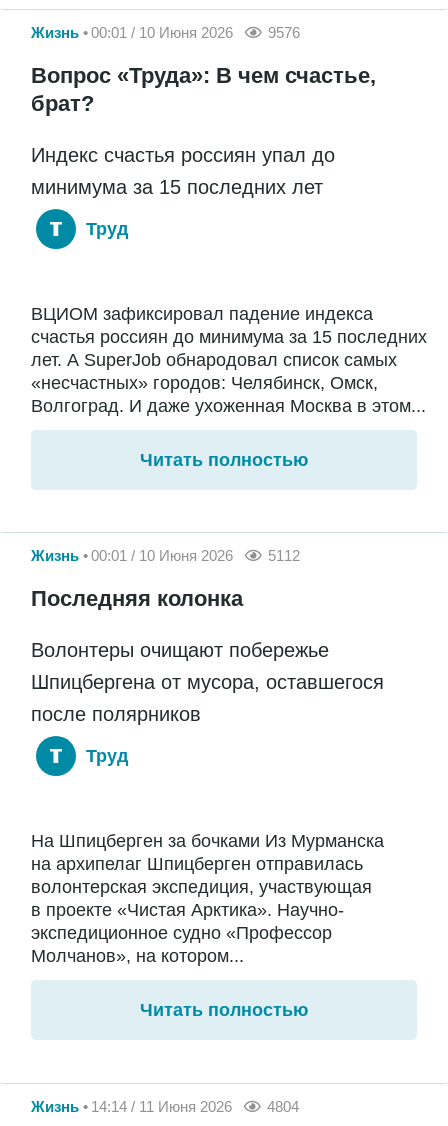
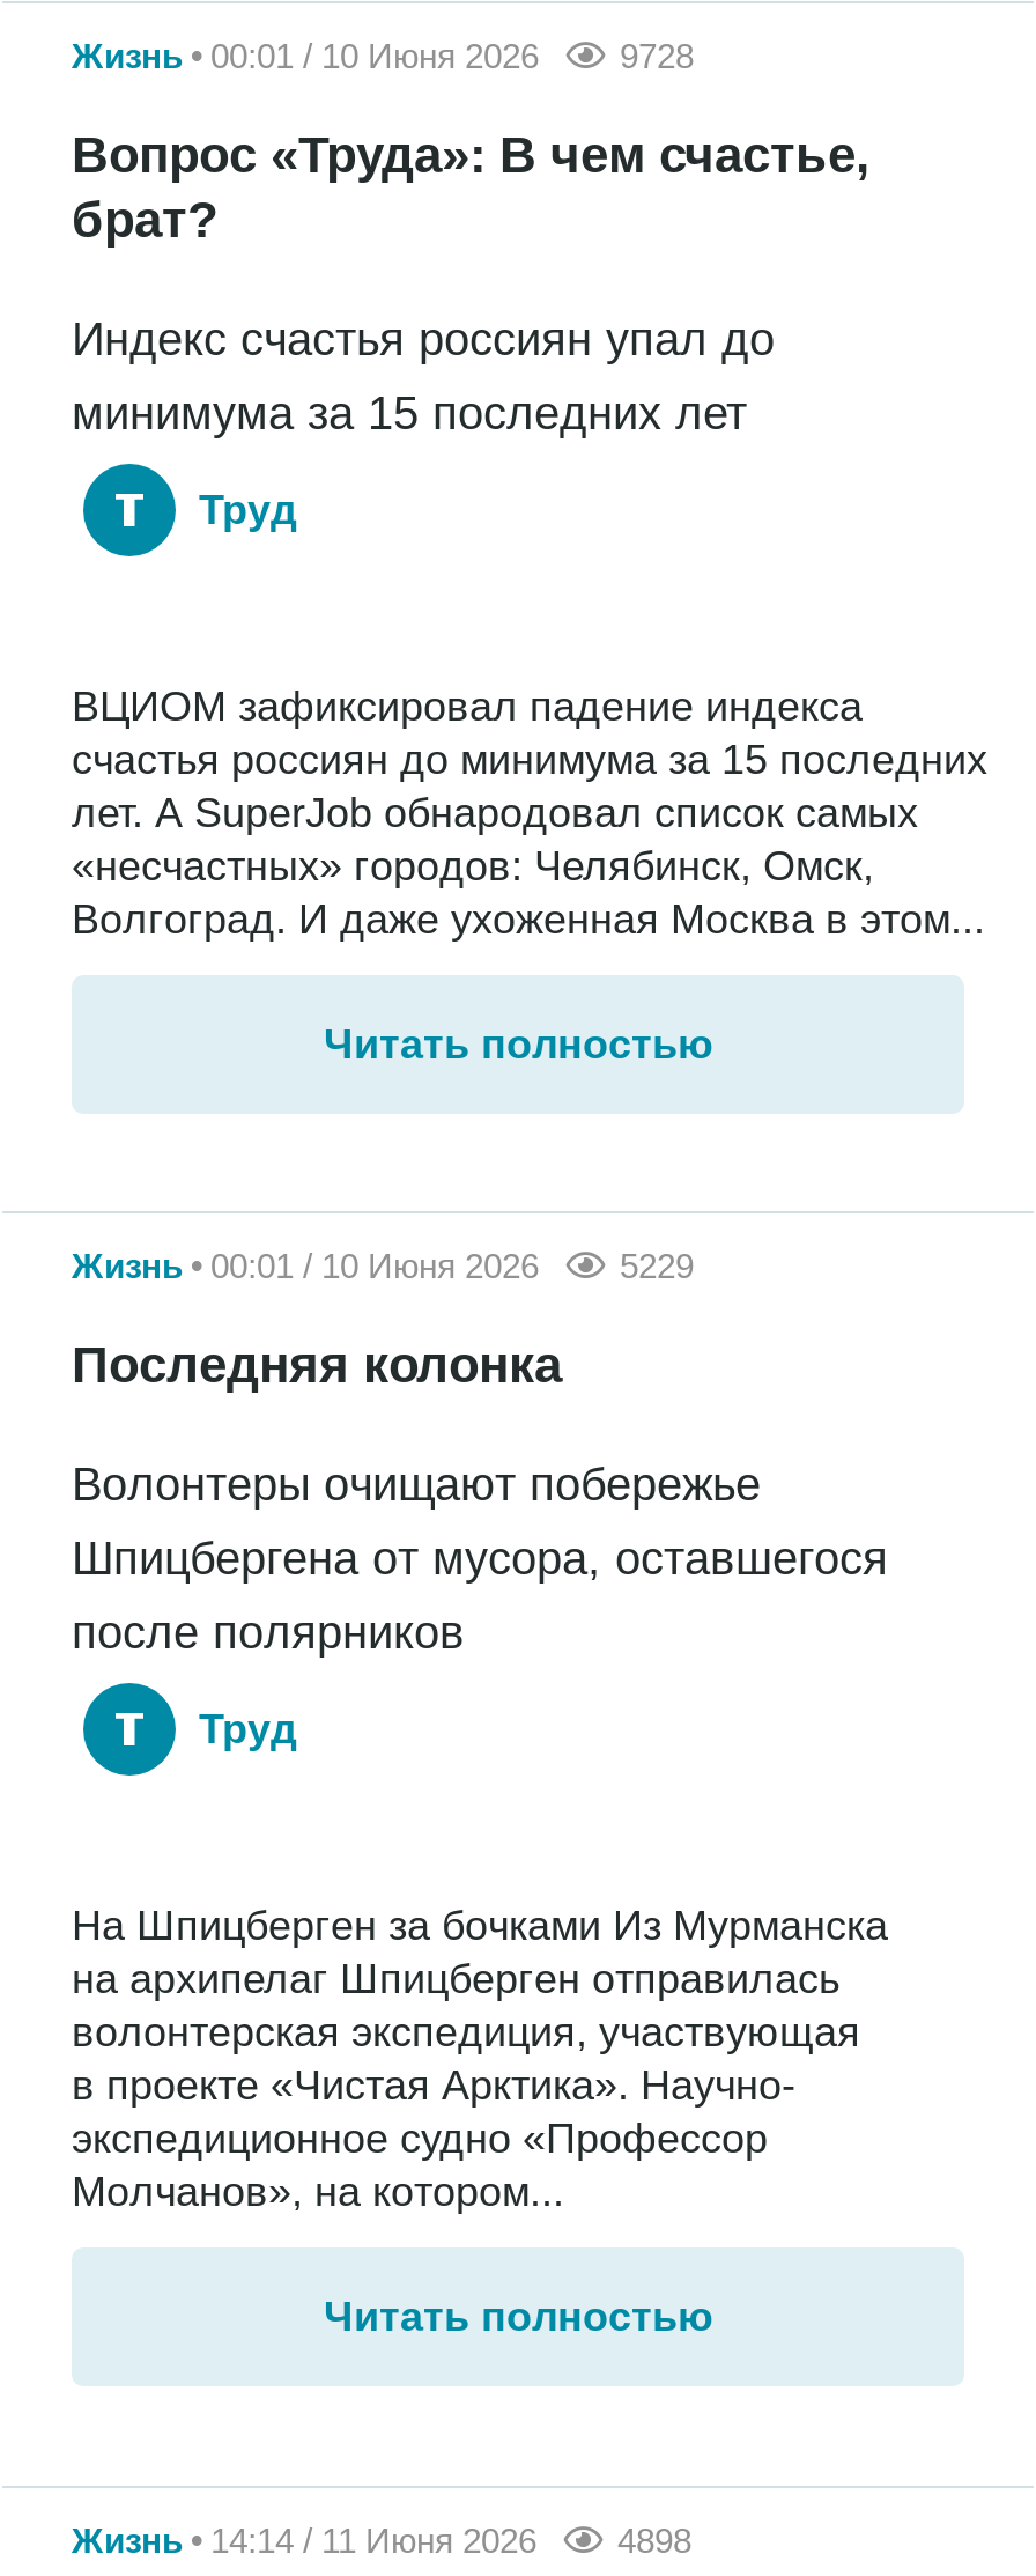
- 9576
+ 9728

- 5112
+ 5229

- 4804
+ 4898
